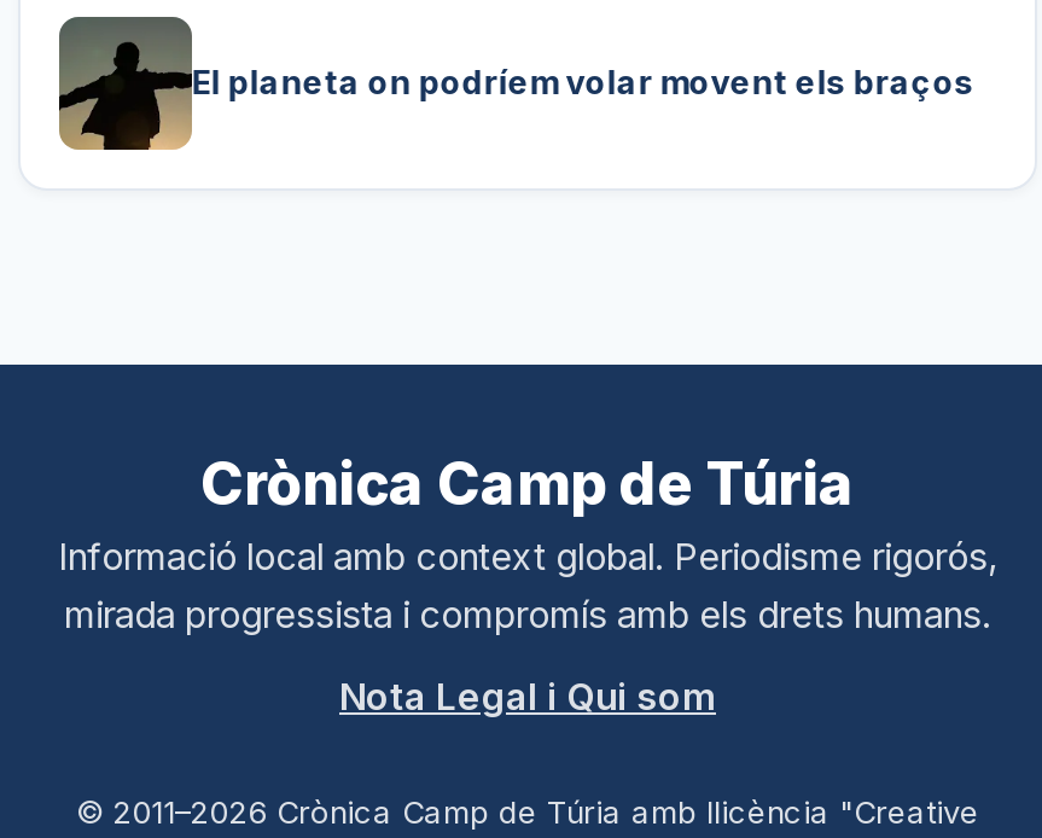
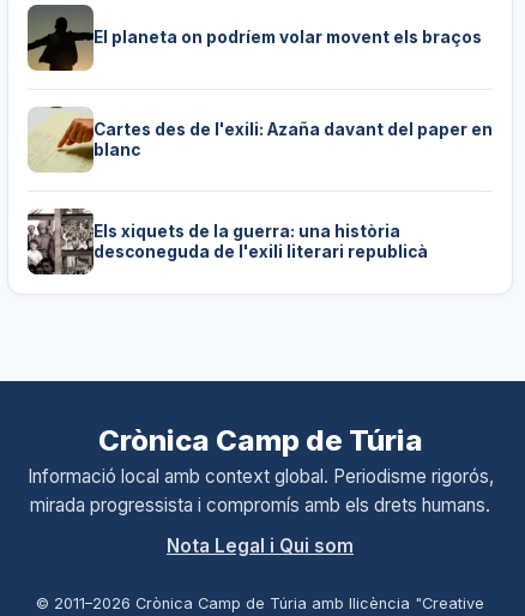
+ [image]
+ Els xiquets de la guerra: una història
+ desconeguda de l'exili literari republicà

+ [image]
+ Cartes des de l'exili: Azaña davant del paper en
+ blanc
